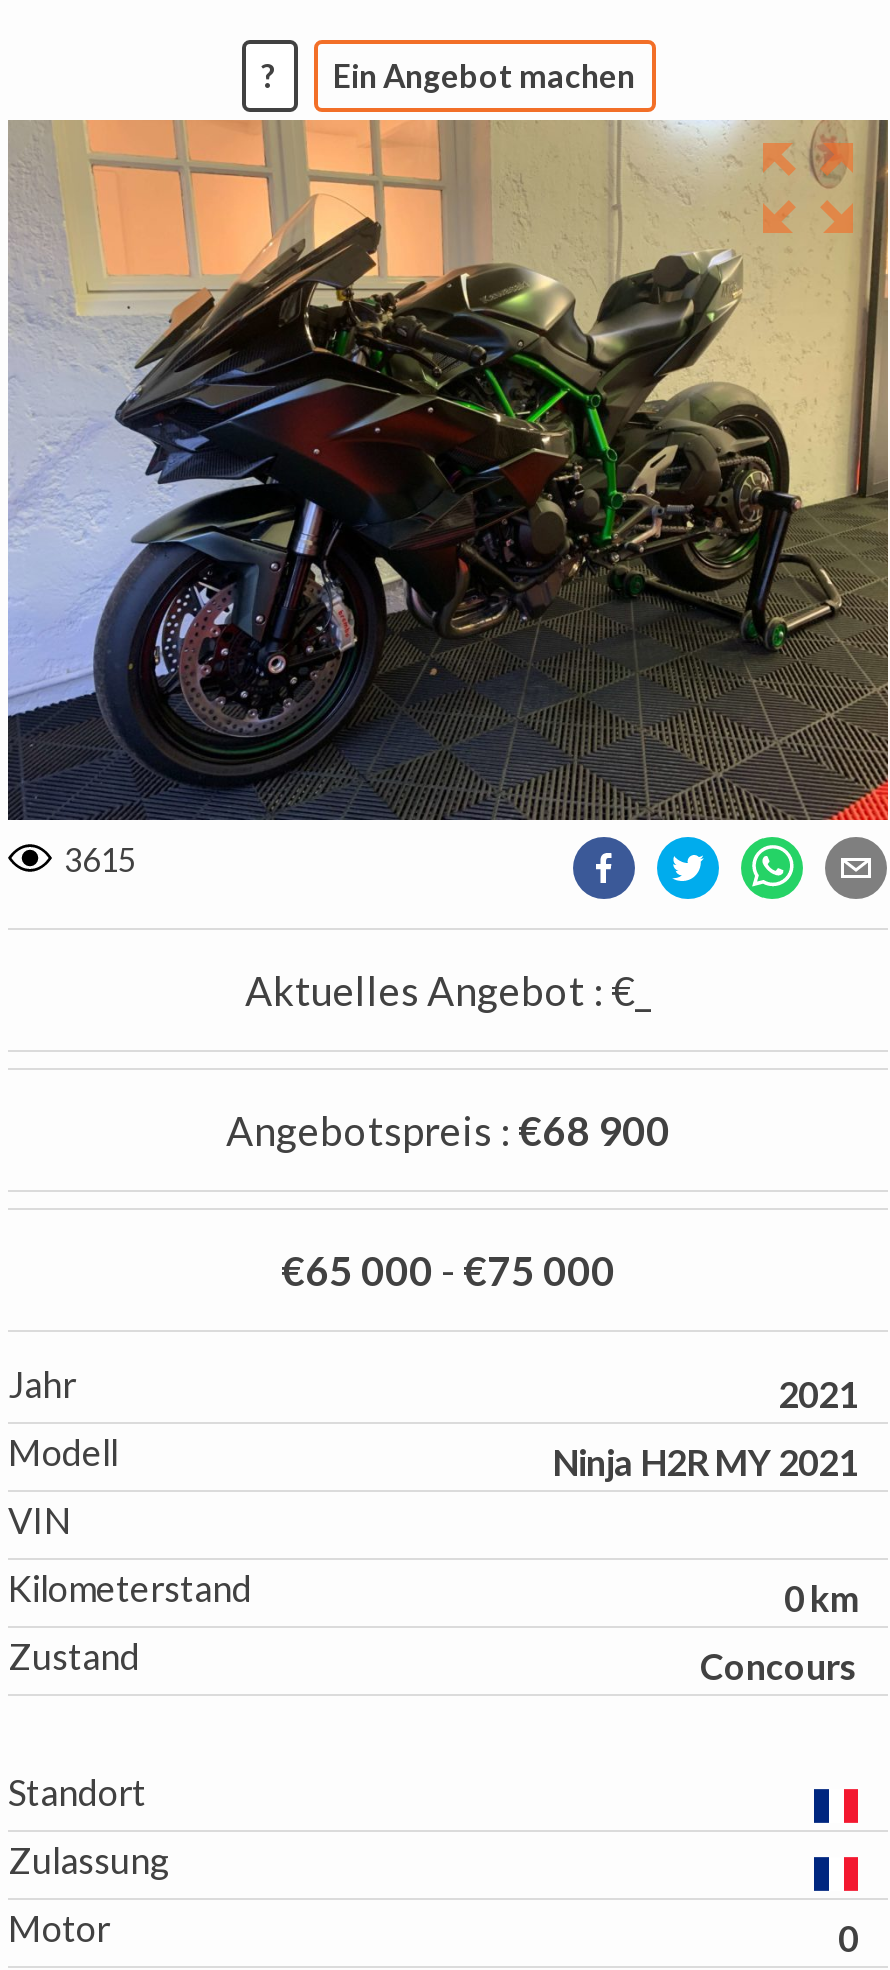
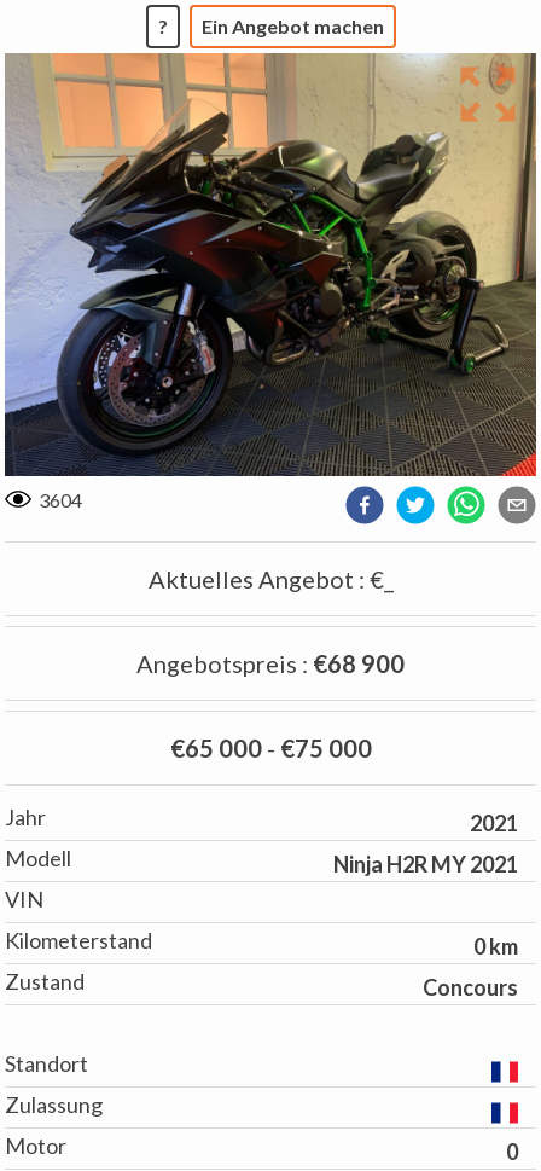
- 3615
+ 3604
